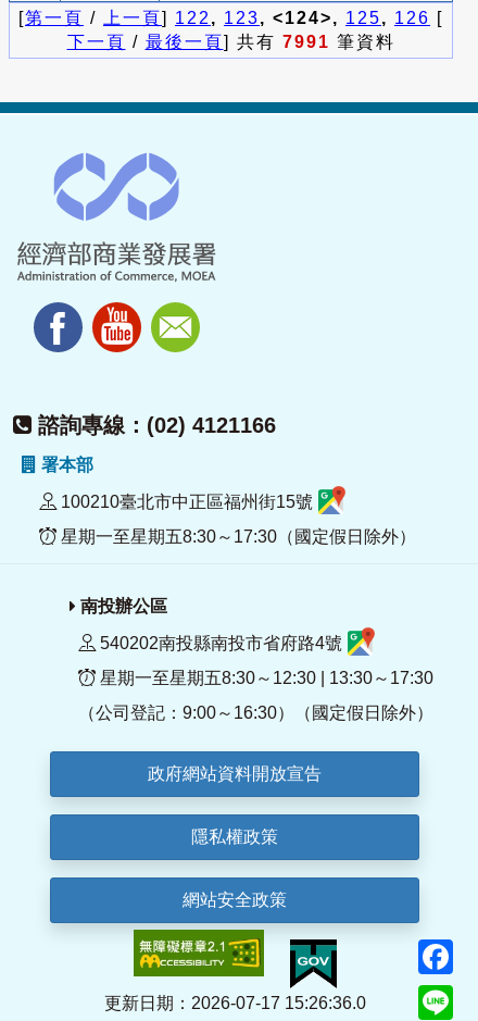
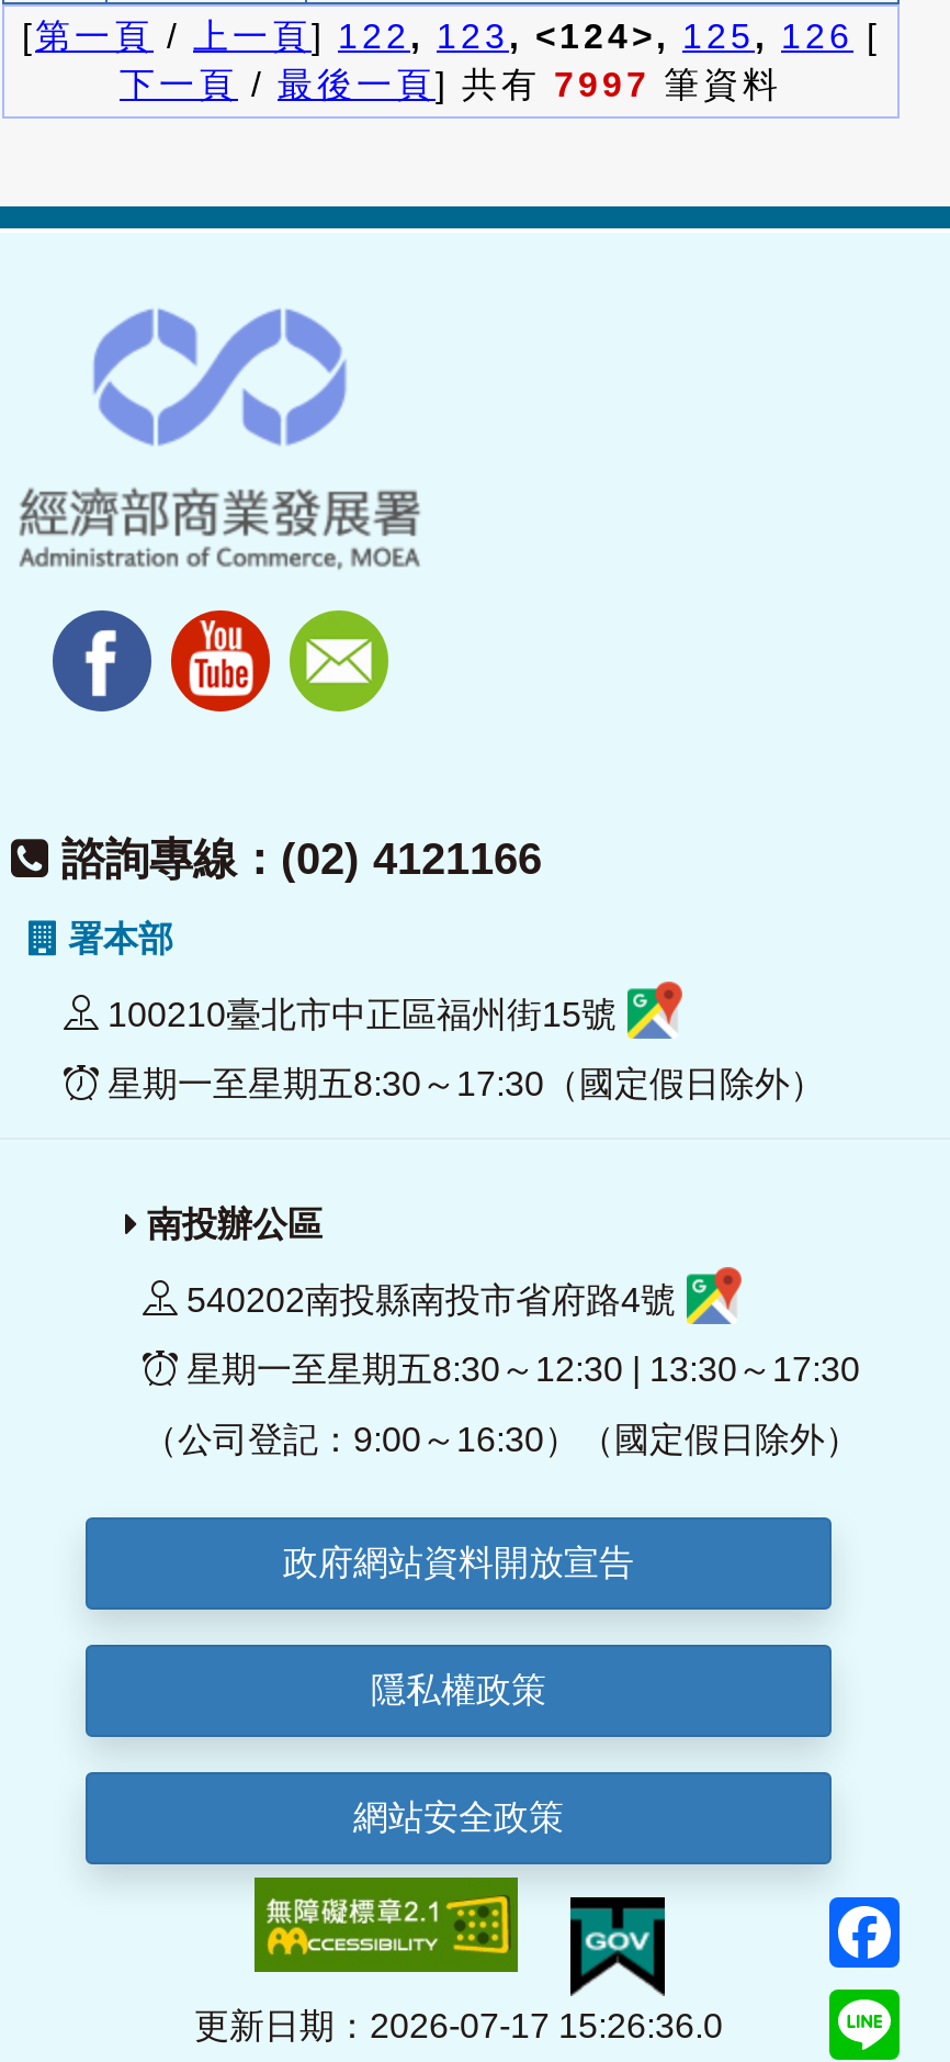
- 下一頁/最後一頁] 共有7991筆資料
+ 下一頁/最後一頁] 共有7997筆資料
